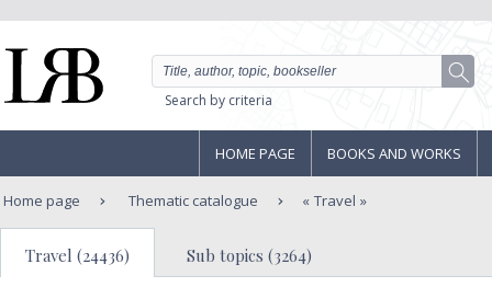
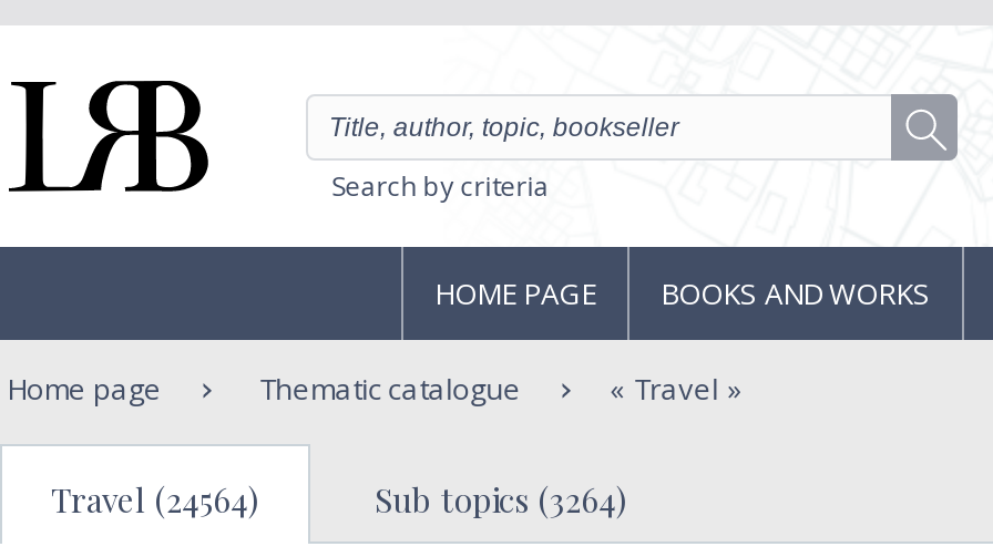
- Travel (24436)
+ Travel (24564)
